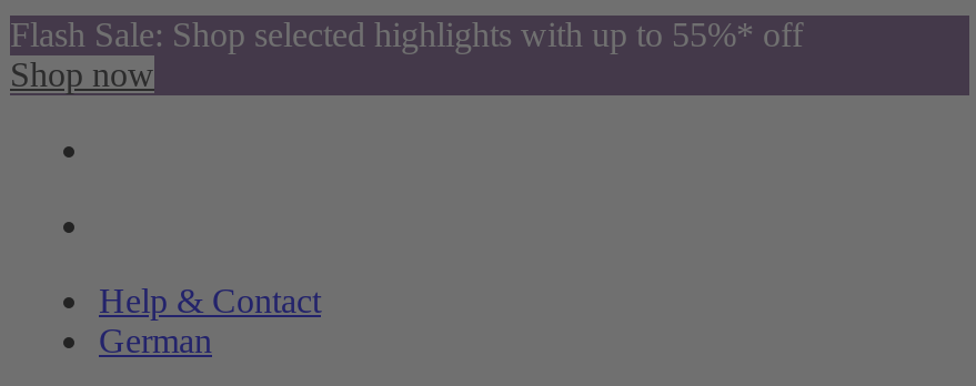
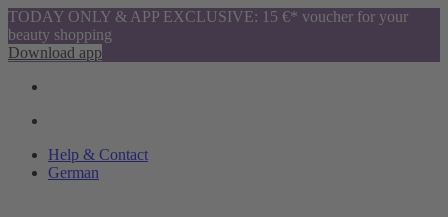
- Flash Sale: Shop selected highlights with up to 55%* off
- Shop now
+ TODAY ONLY & APP EXCLUSIVE: 15 €* voucher for your
+ beauty shopping
+ Download app
